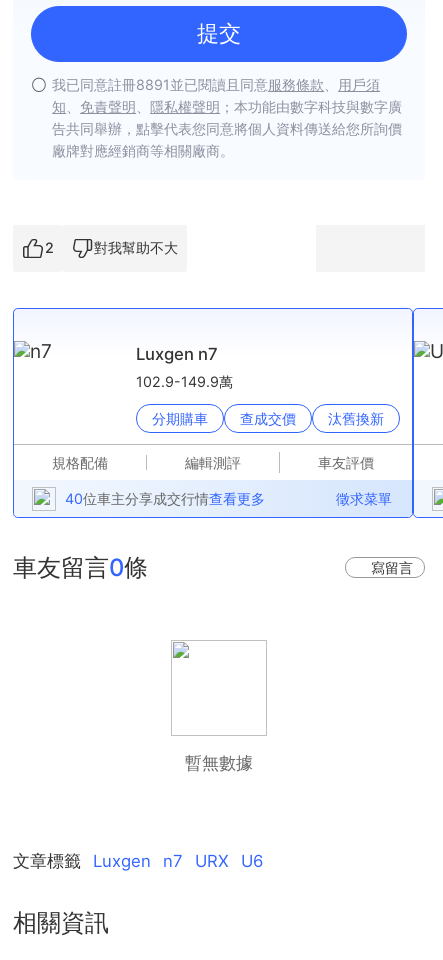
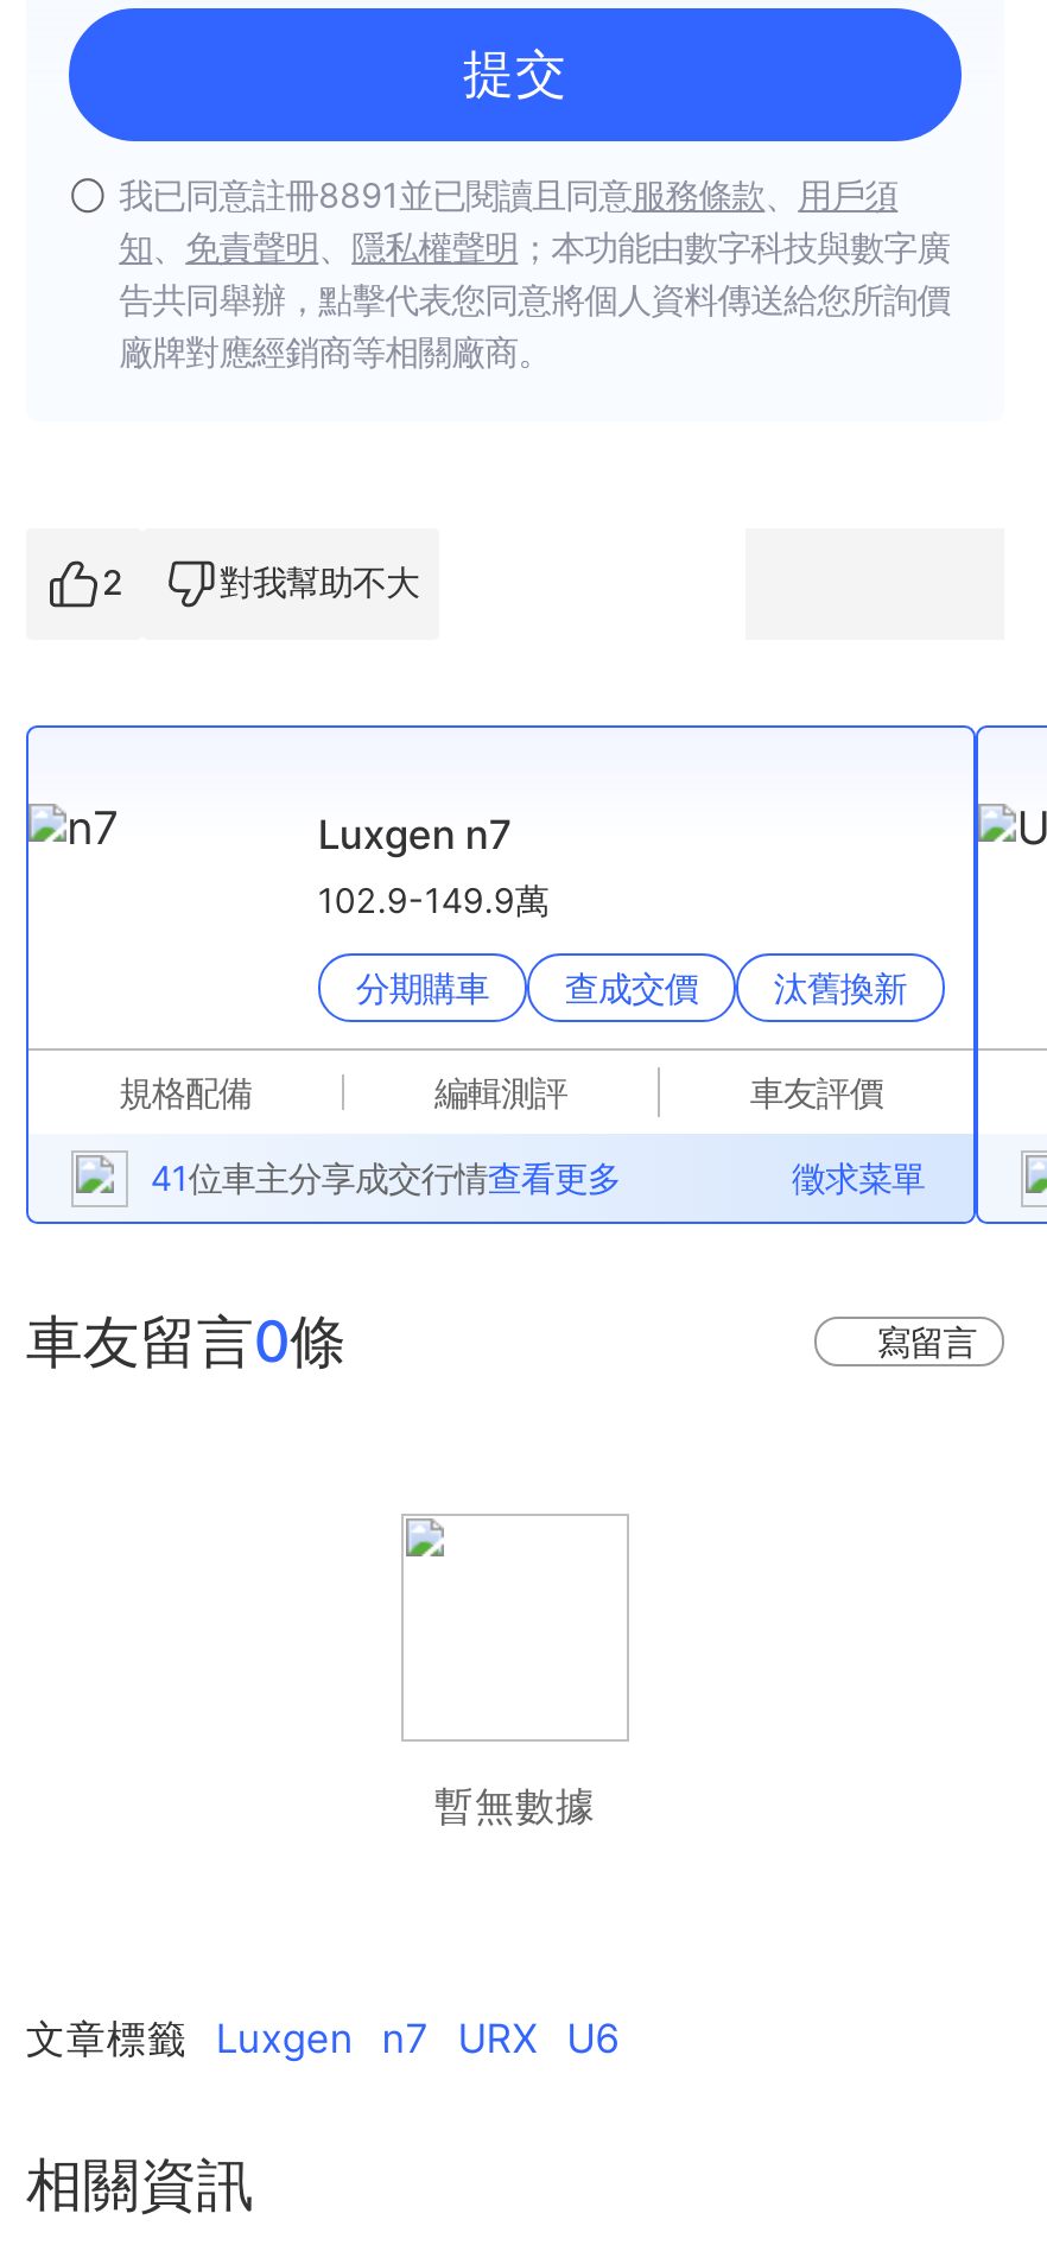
- 40位車主分享成交行情查看更多
+ 41位車主分享成交行情查看更多
